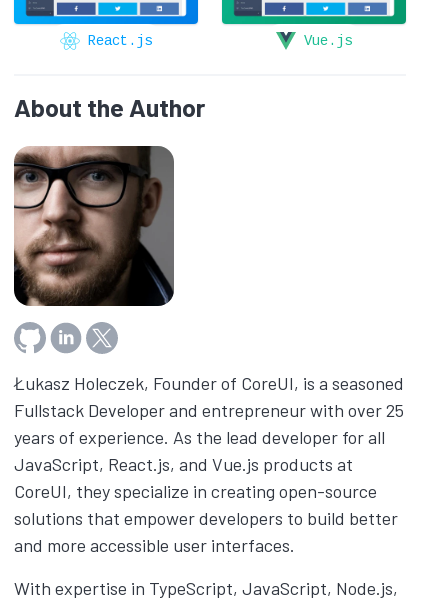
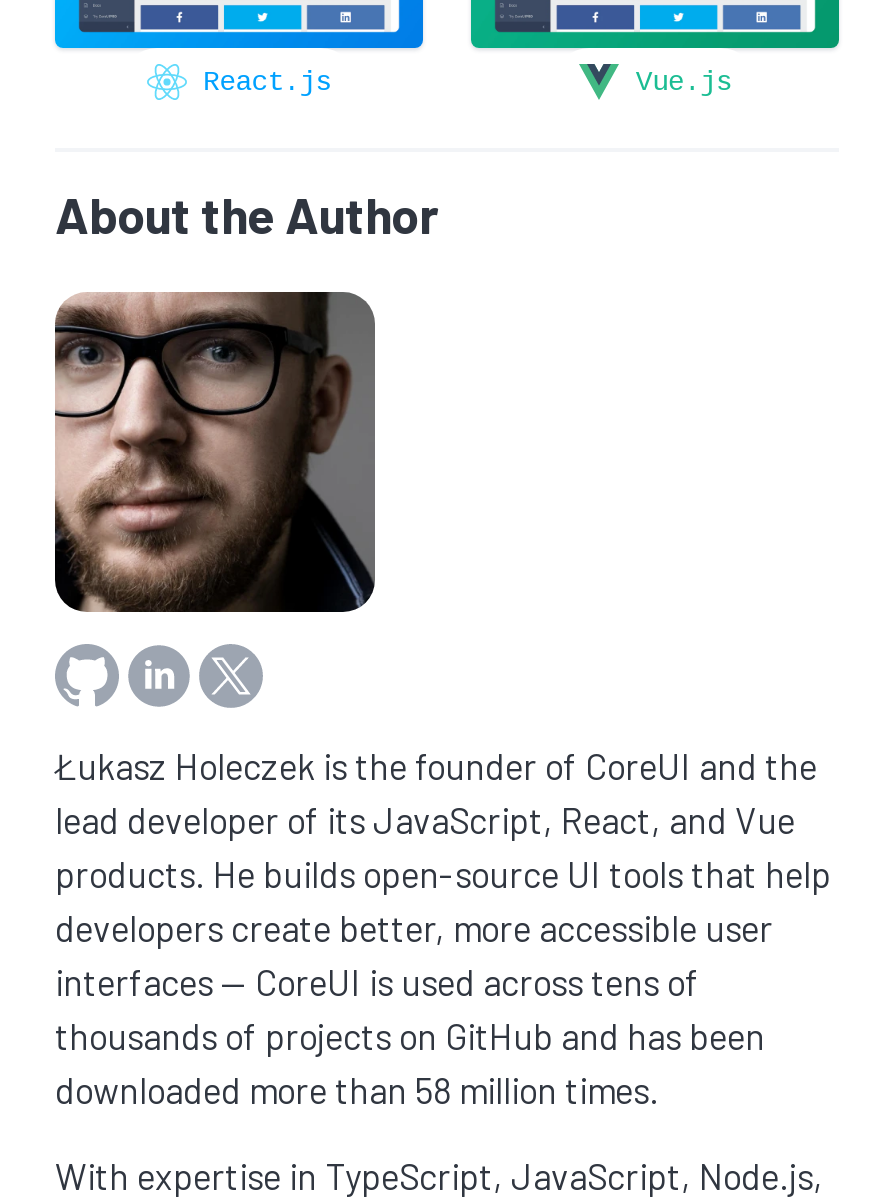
- Łukasz Holeczek, Founder of CoreUI, is a seasoned
- Fullstack Developer and entrepreneur with over 25
- years of experience. As the lead developer for all
- JavaScript, React.js, and Vue.js products at
- CoreUI, they specialize in creating open-source
- solutions that empower developers to build better
- and more accessible user interfaces.
+ Łukasz Holeczek is the founder of CoreUI and the
+ lead developer of its JavaScript, React, and Vue
+ products. He builds open-source UI tools that help
+ developers create better, more accessible user
+ interfaces — CoreUI is used across tens of
+ thousands of projects on GitHub and has been
+ downloaded more than 58 million times.
